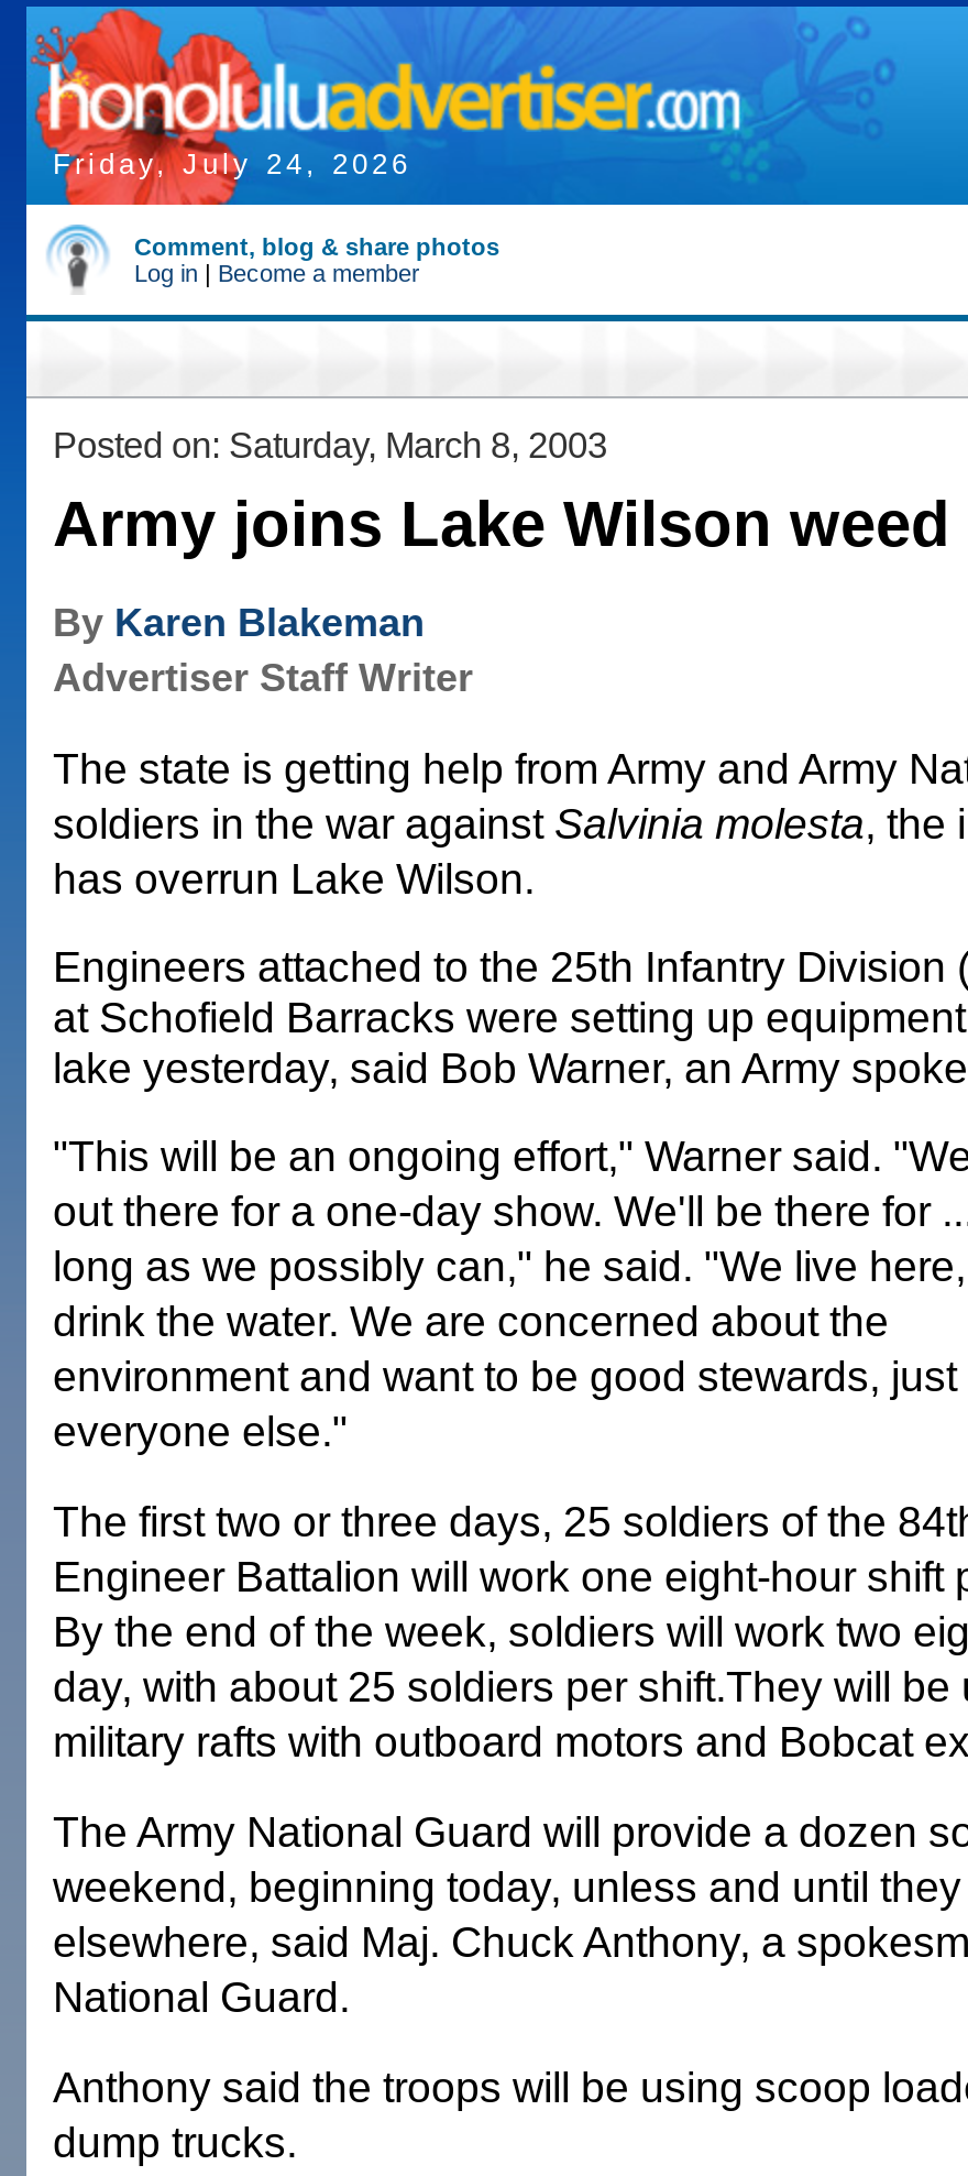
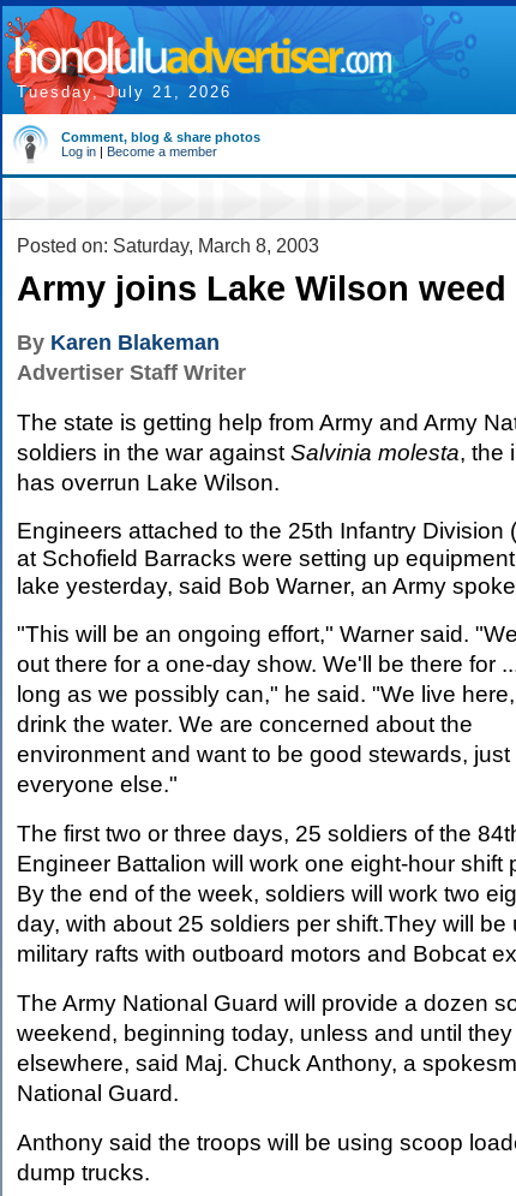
- Friday, July 24, 2026
+ Tuesday, July 21, 2026
